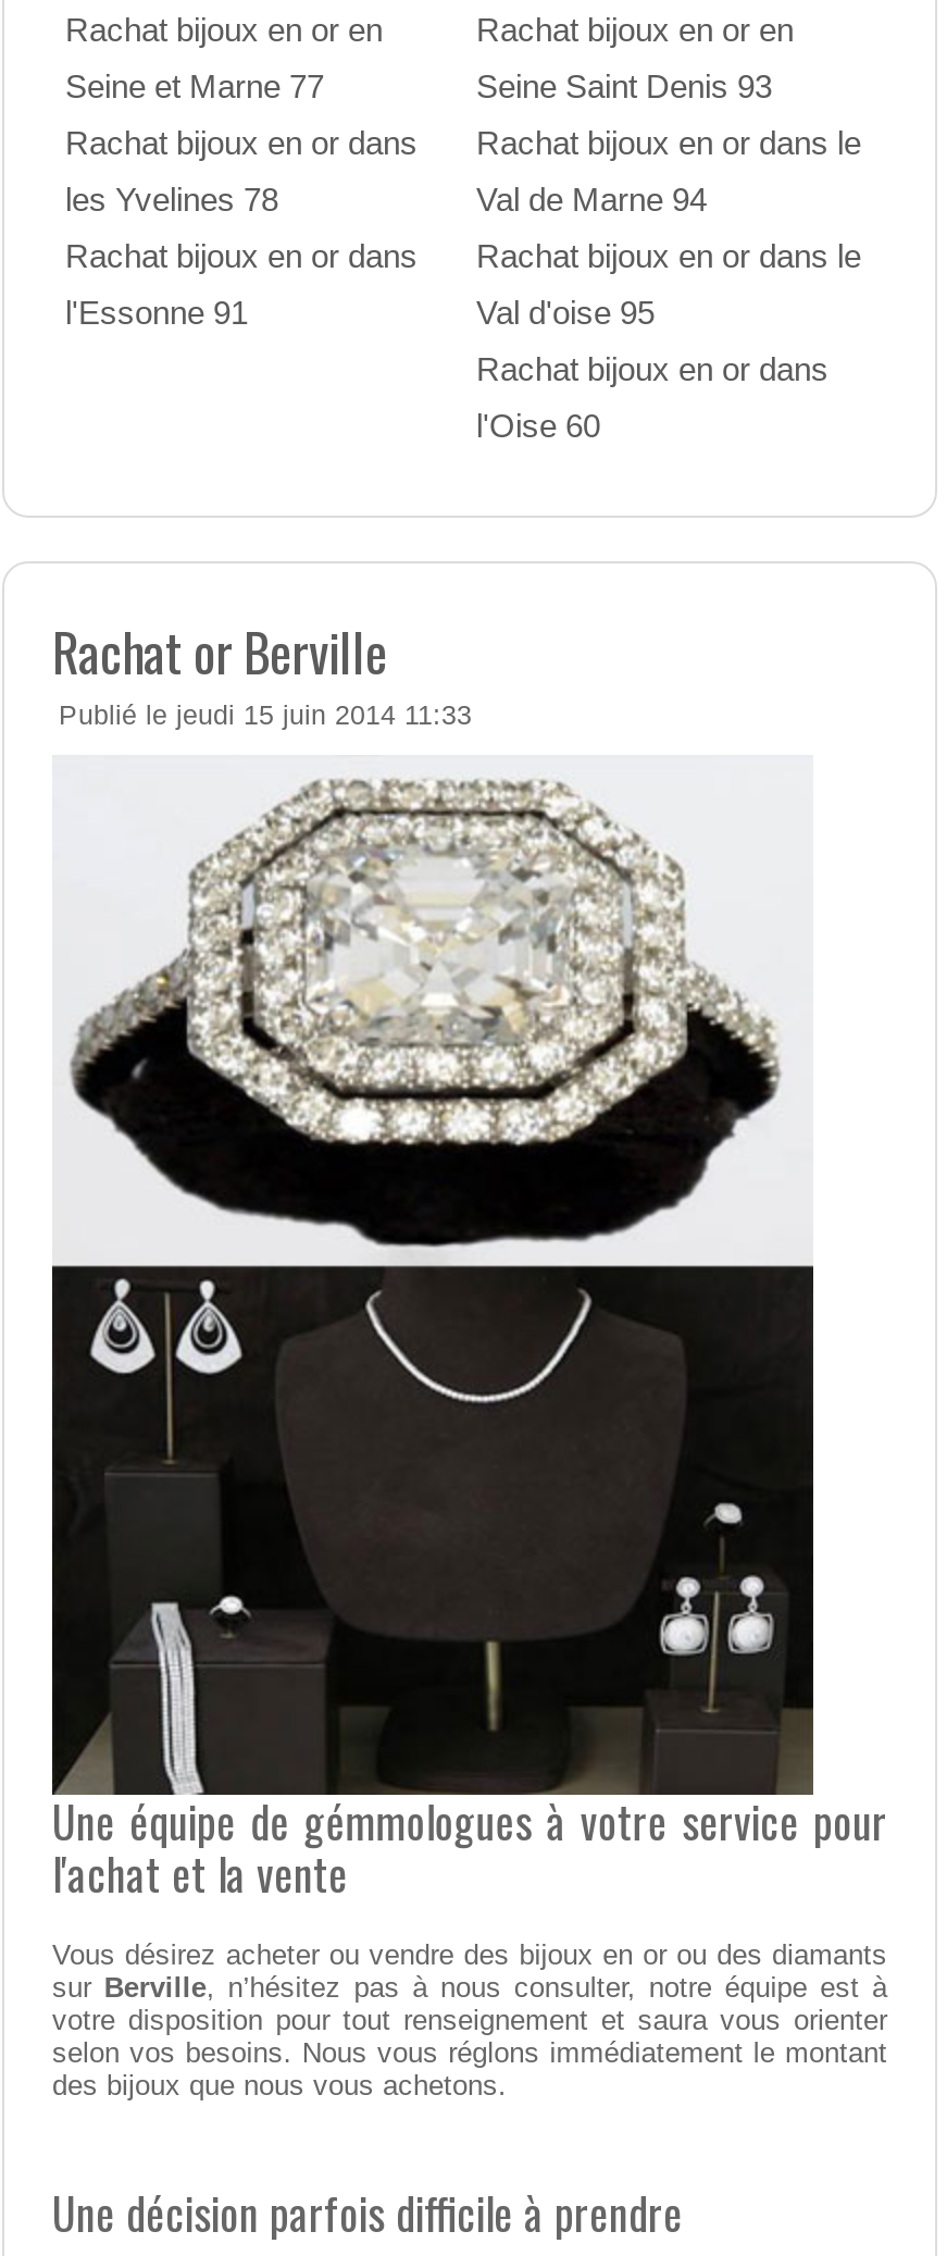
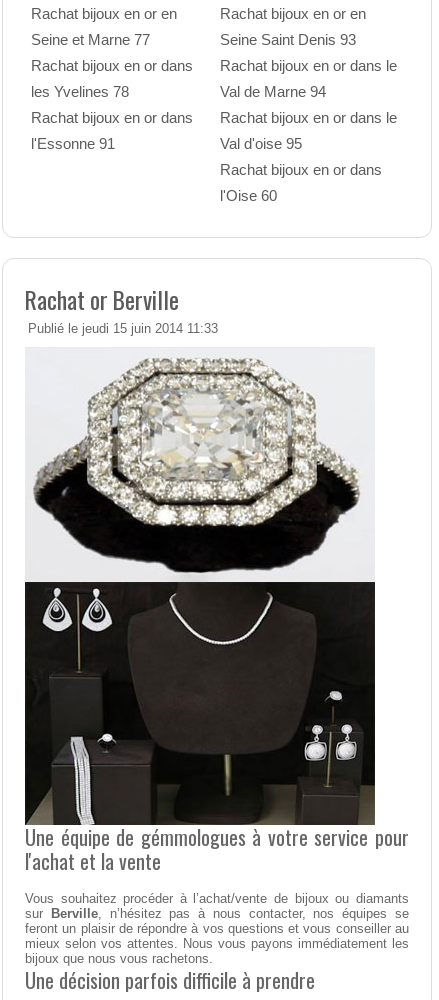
- Vous désirez acheter ou vendre des bijoux en or ou des diamants
- sur Berville, n’hésitez pas à nous consulter, notre équipe est à
- votre disposition pour tout renseignement et saura vous orienter
- selon vos besoins. Nous vous réglons immédiatement le montant
- des bijoux que nous vous achetons.
+ Vous souhaitez procéder à l’achat/vente de bijoux ou diamants
+ sur Berville, n’hésitez pas à nous contacter, nos équipes se
+ feront un plaisir de répondre à vos questions et vous conseiller au
+ mieux selon vos attentes. Nous vous payons immédiatement les
+ bijoux que nous vous rachetons.
